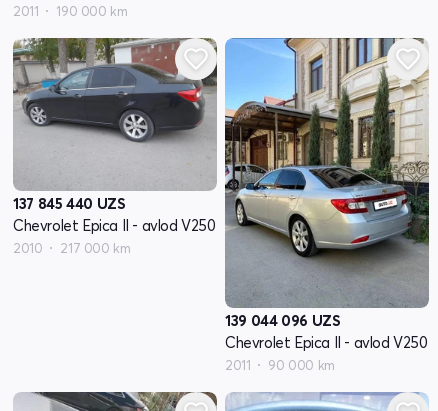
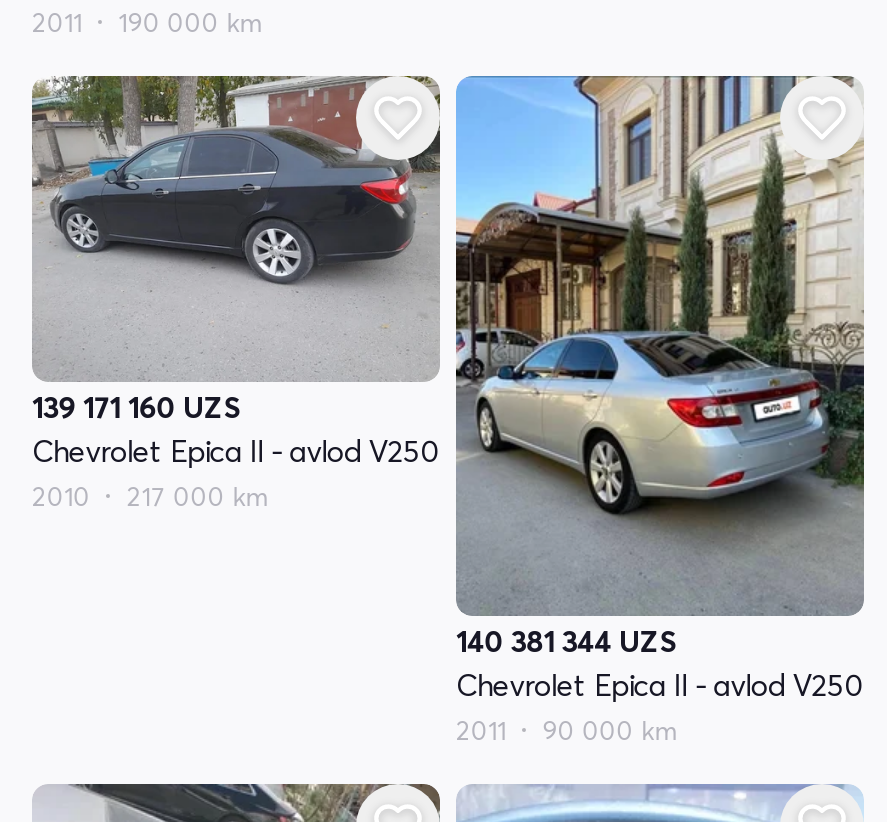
- 137 845 440 UZS
+ 139 171 160 UZS

- 139 044 096 UZS
+ 140 381 344 UZS
